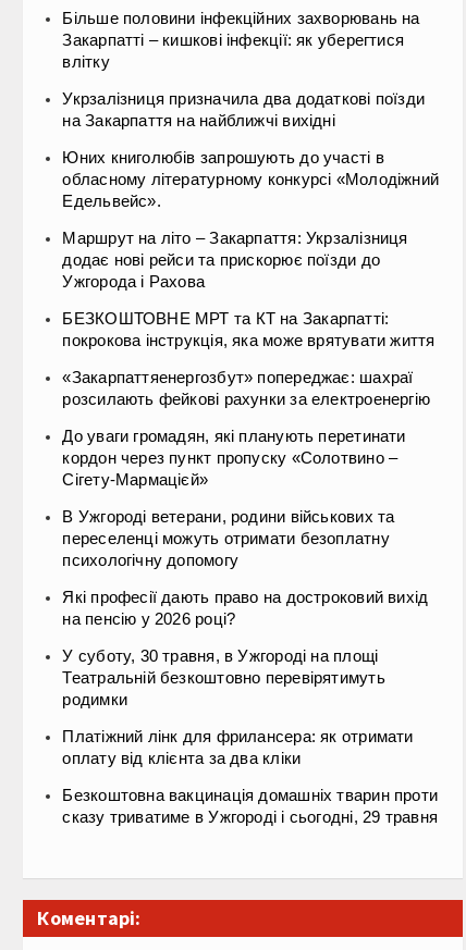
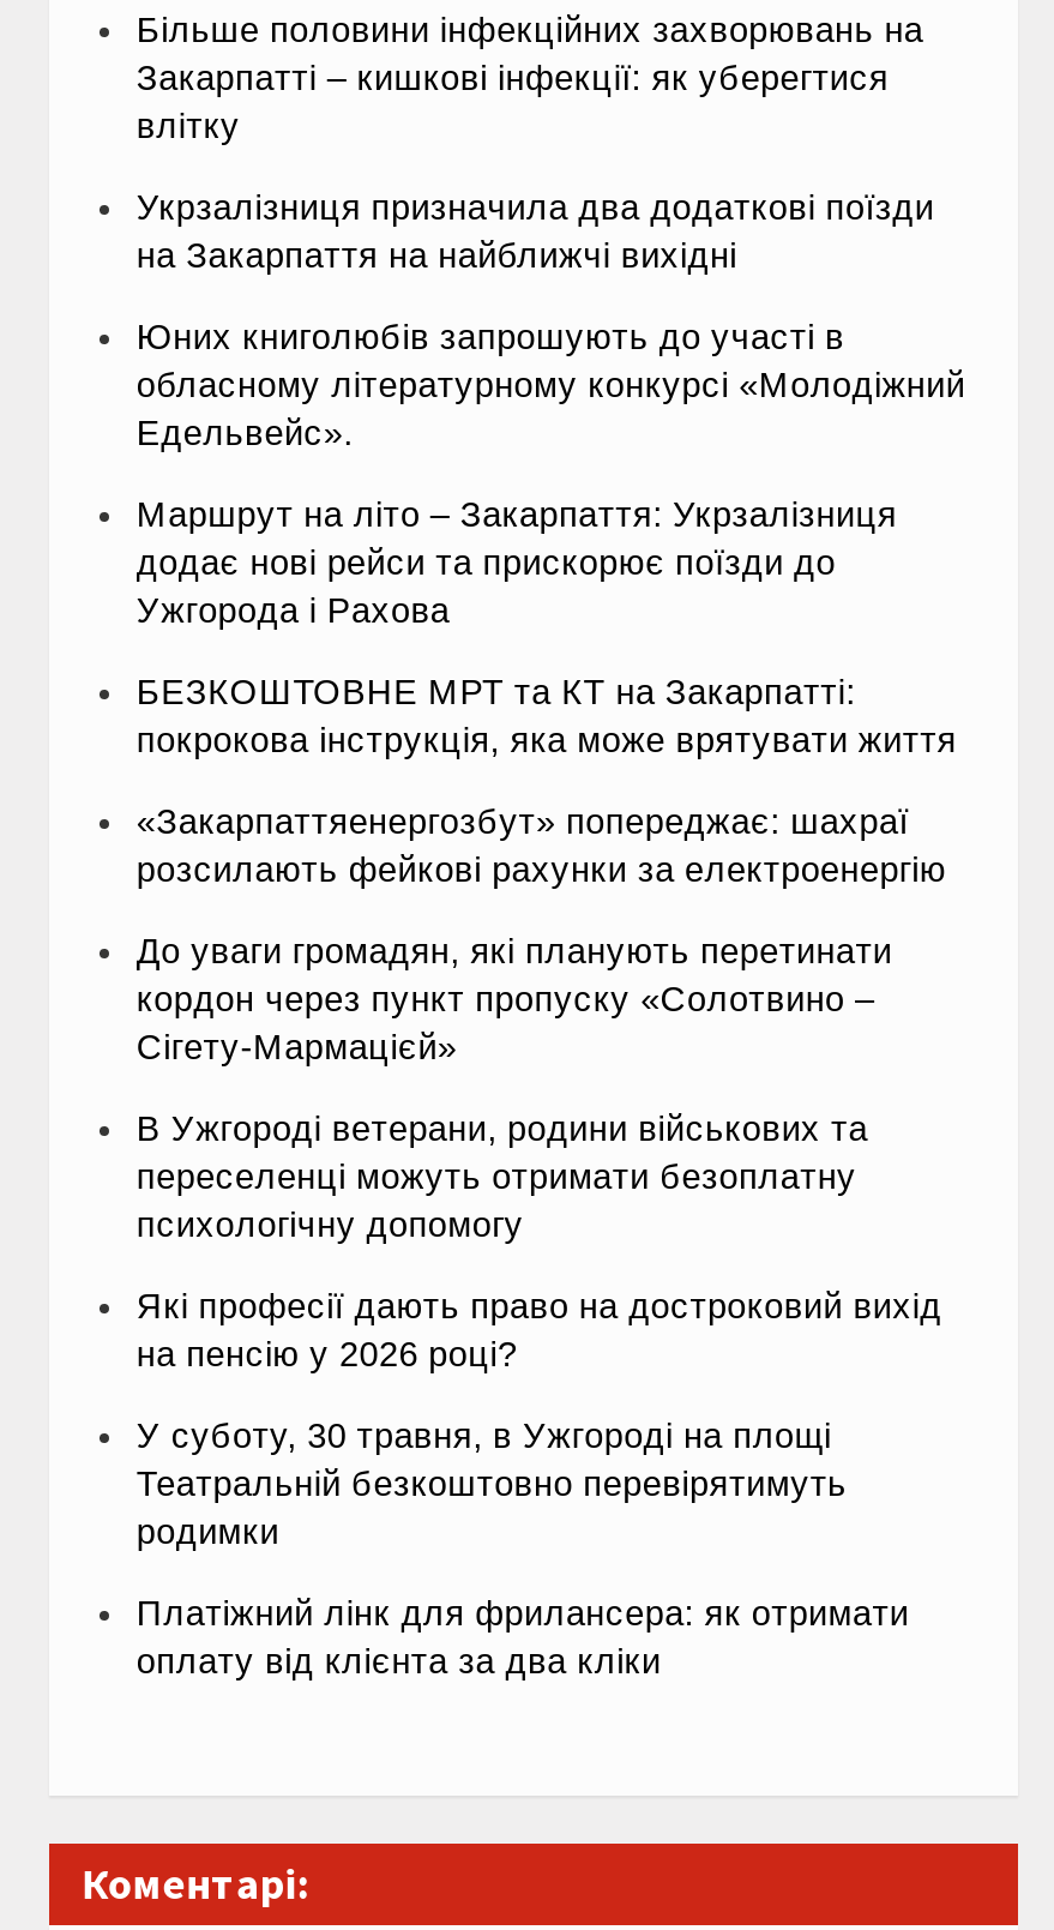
- Безкоштовна вакцинація домашніх тварин проти
- сказу триватиме в Ужгороді і сьогодні, 29 травня
